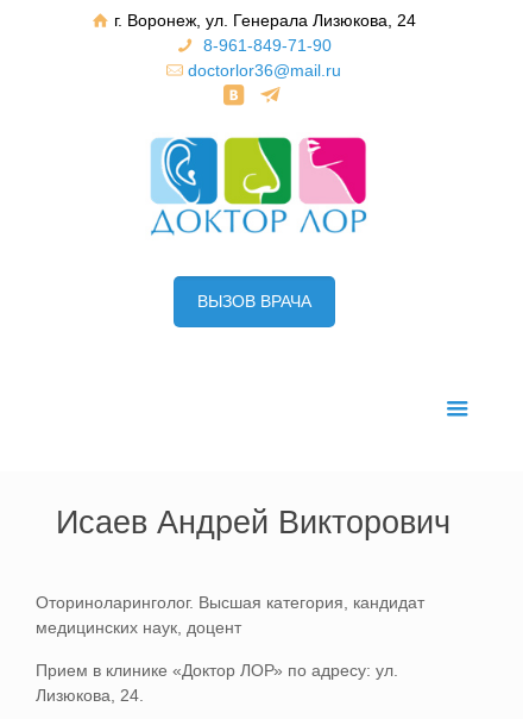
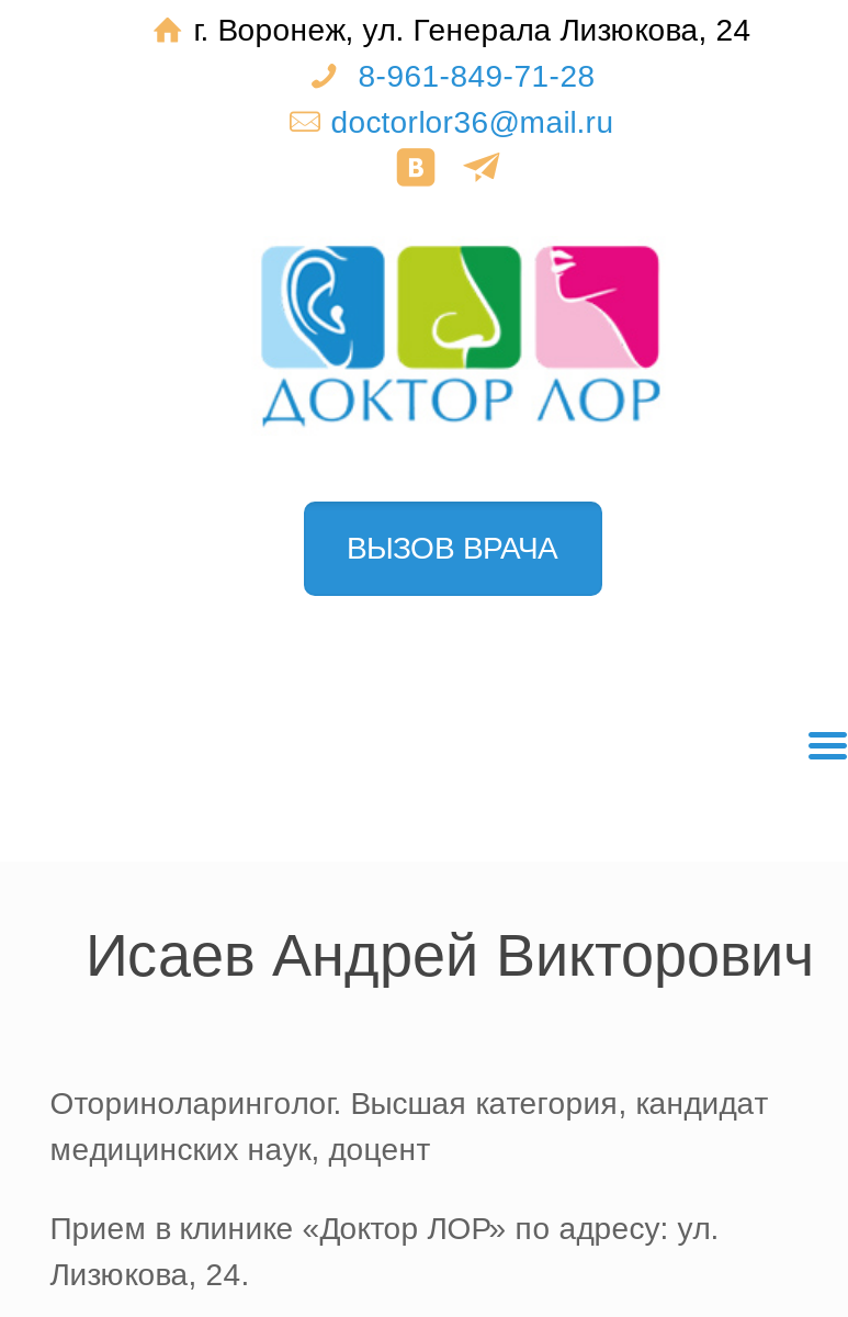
- 8-961-849-71-90
+ 8-961-849-71-28
